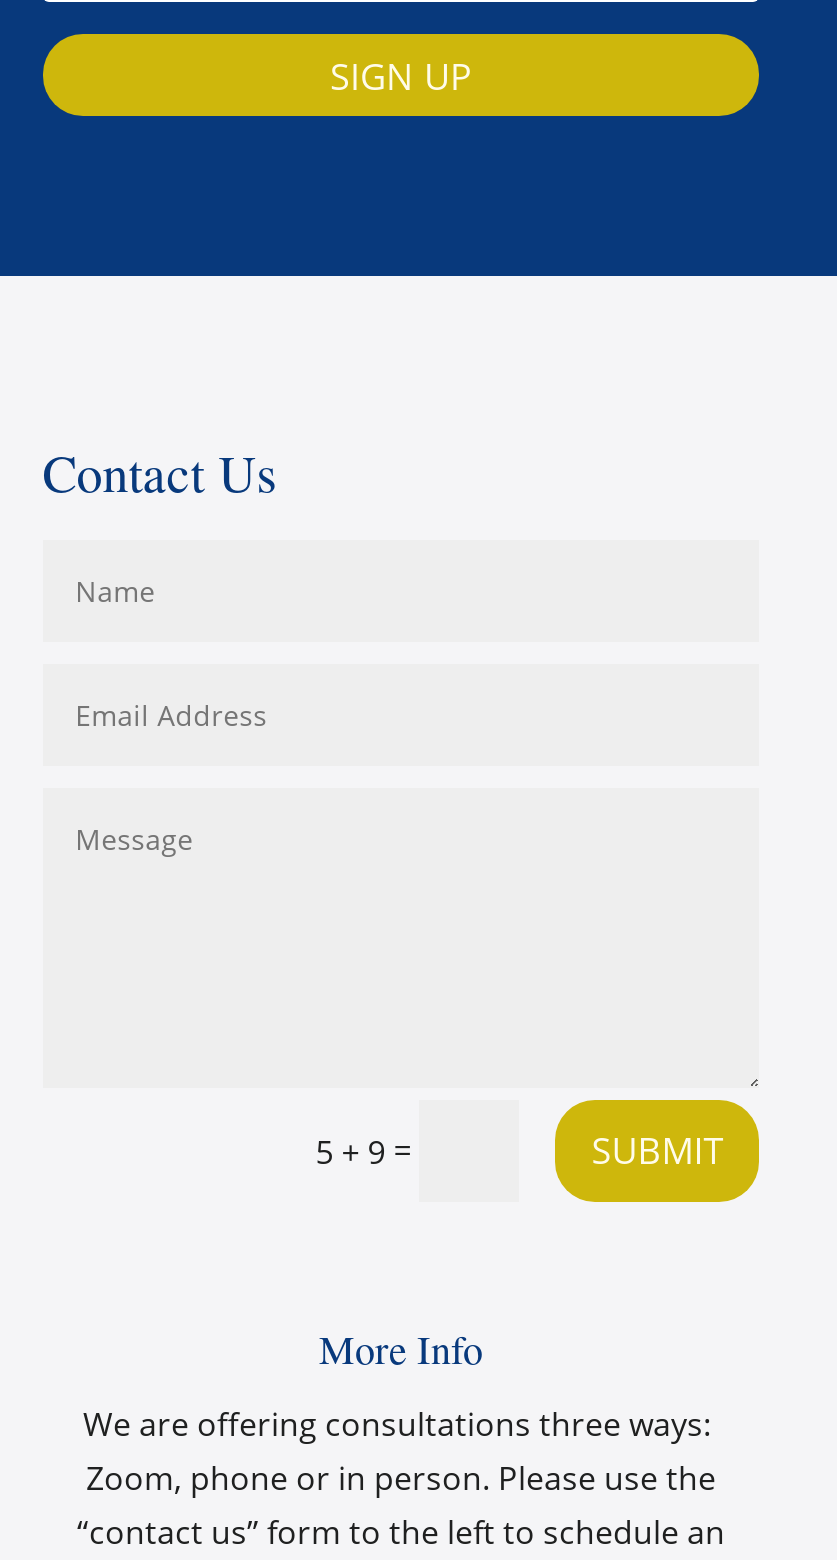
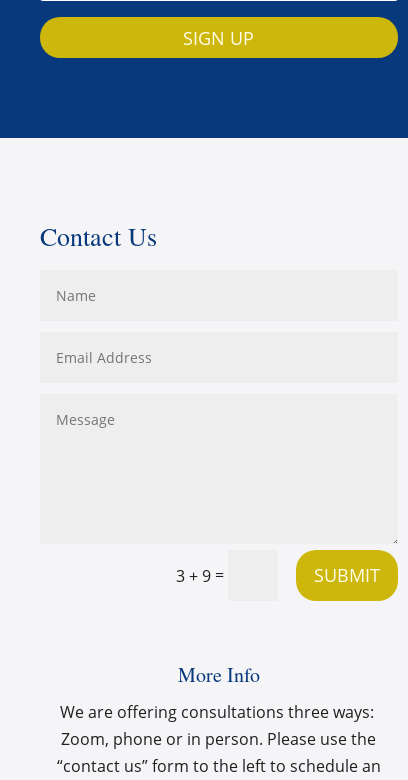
- 5 + 9 =
+ 3 + 9 =
